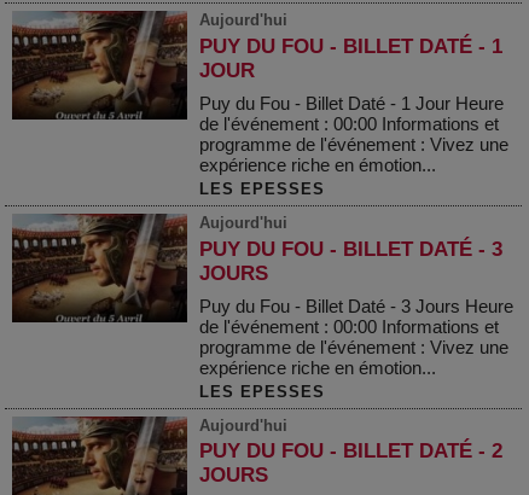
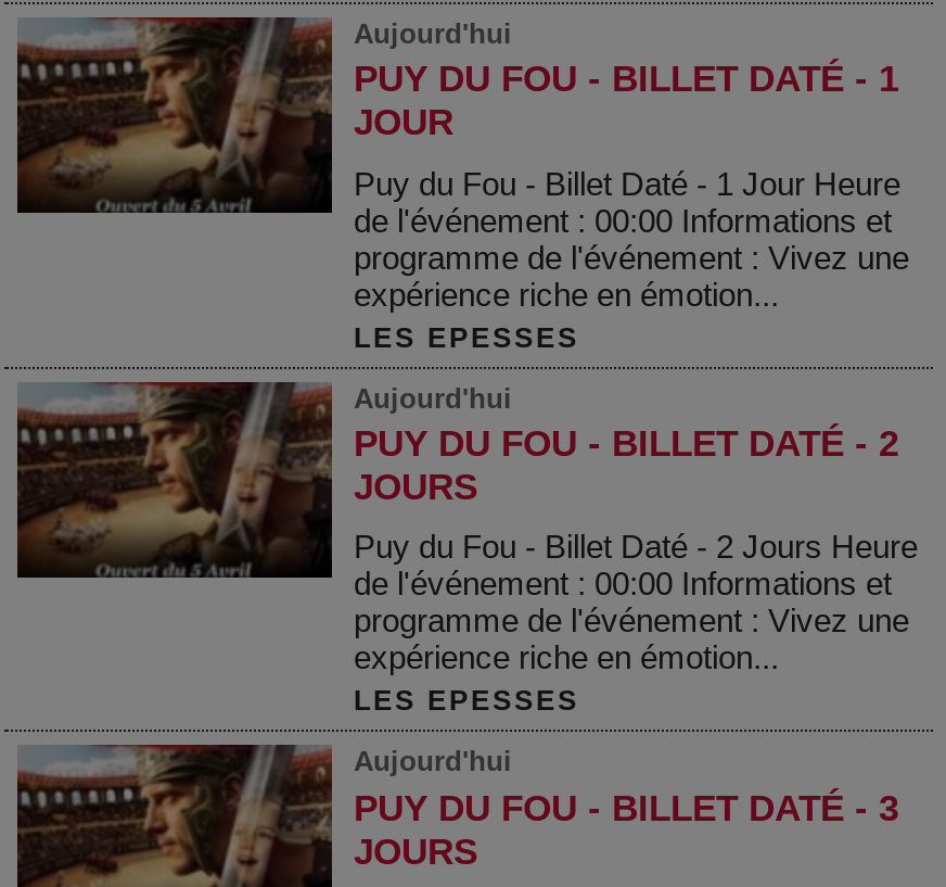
moved down: PUY DU FOU - BILLET DATÉ - 3

- Puy du Fou - Billet Daté - 3 Jours Heure
+ Puy du Fou - Billet Daté - 2 Jours Heure

moved up: PUY DU FOU - BILLET DATÉ - 2
